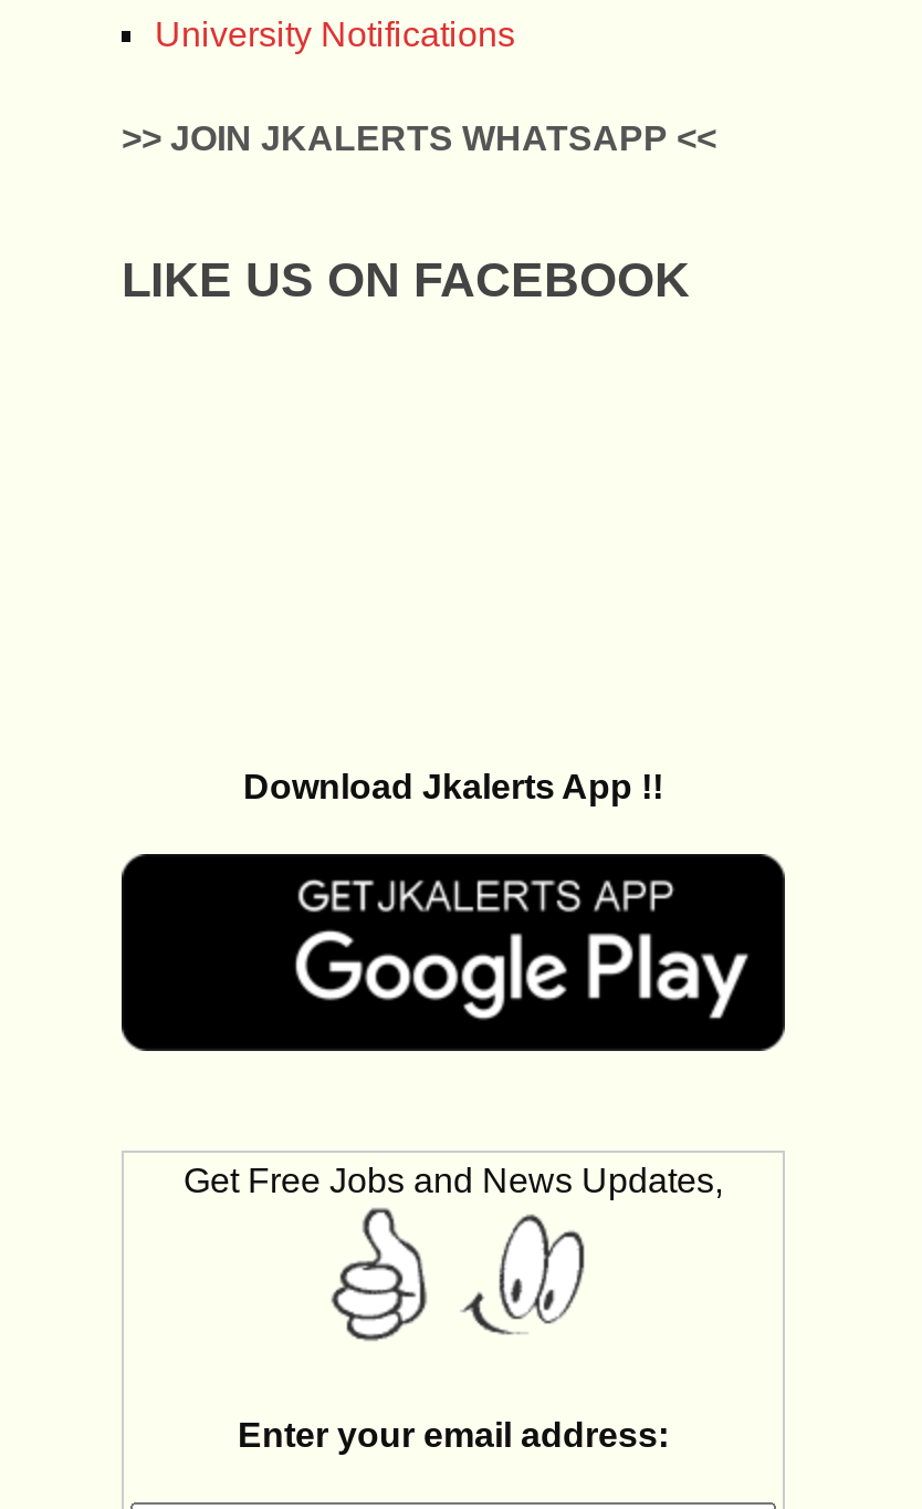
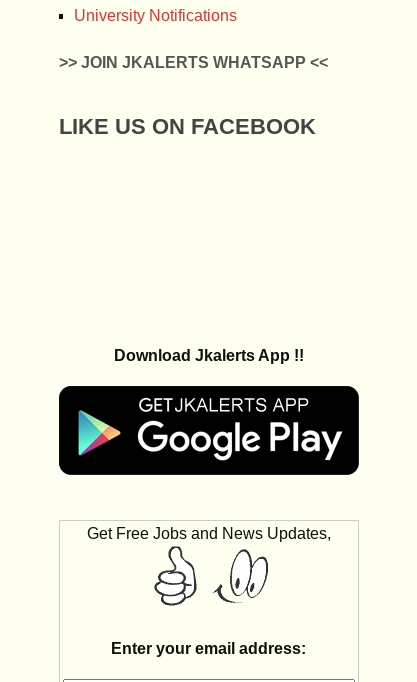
+ [image]
